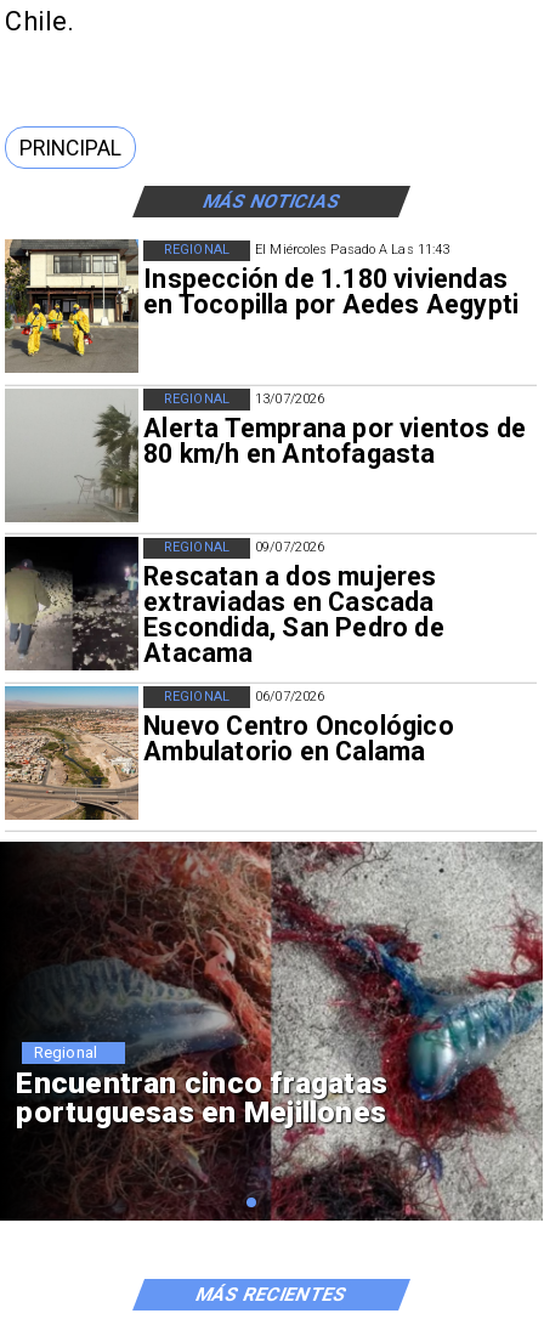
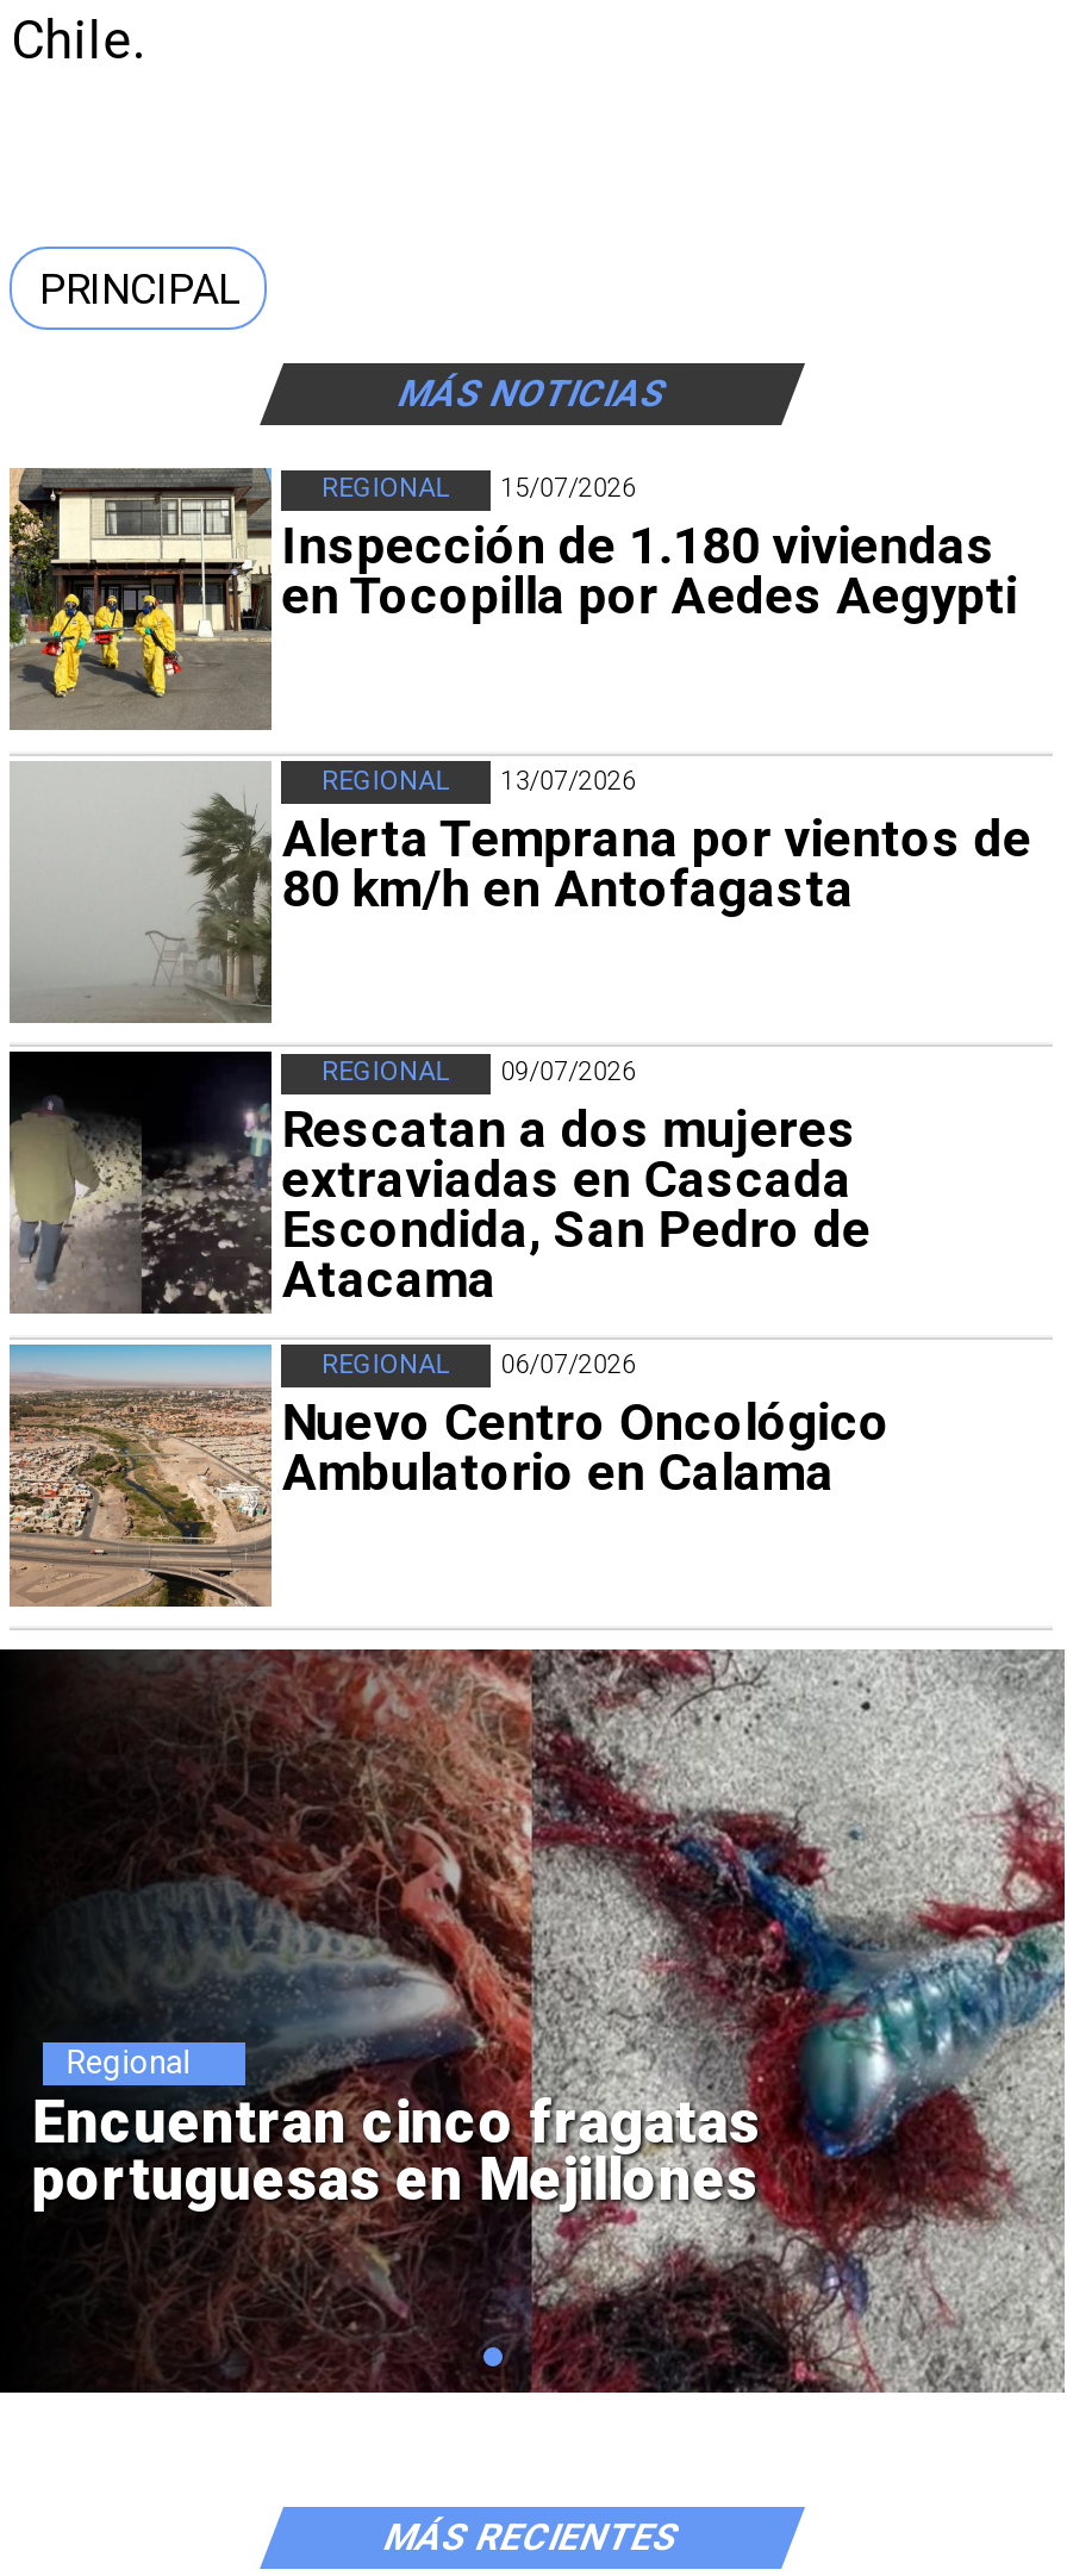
- El Miércoles Pasado A Las 11:43
+ 15/07/2026
